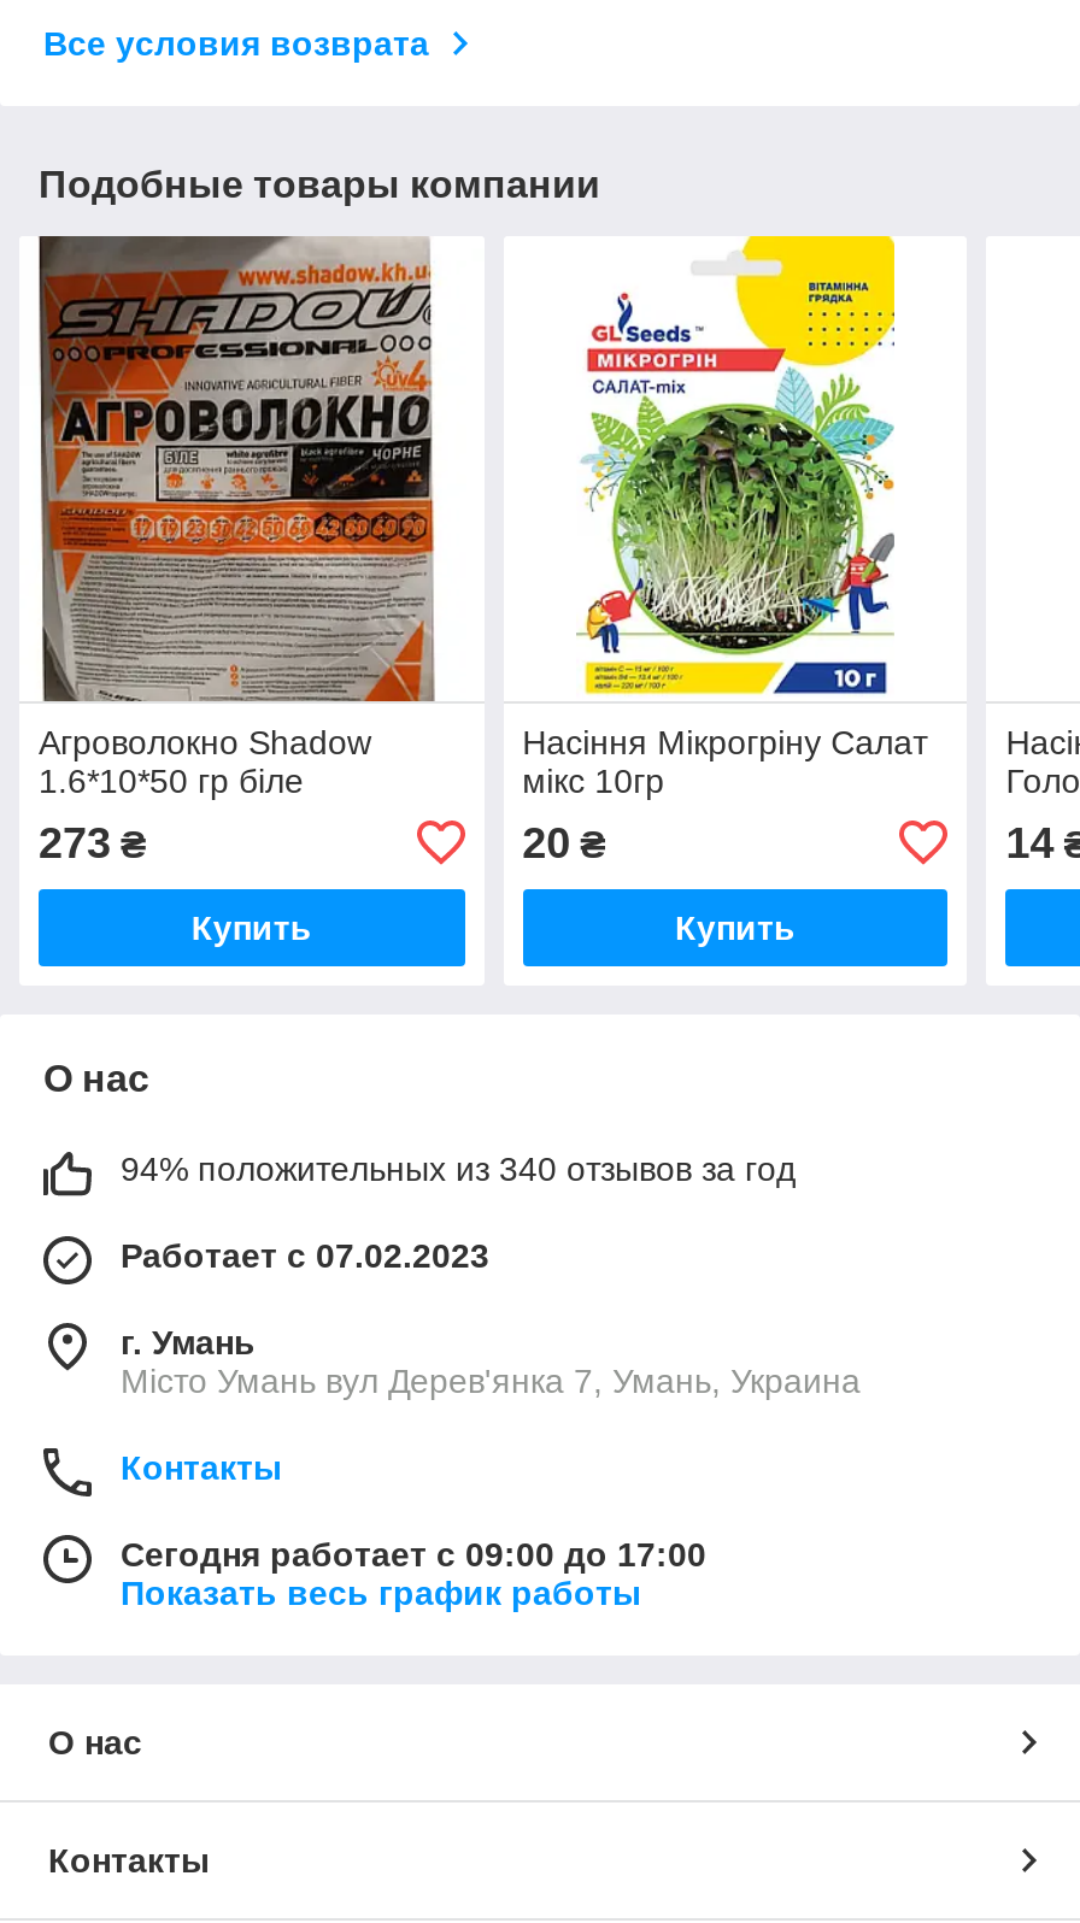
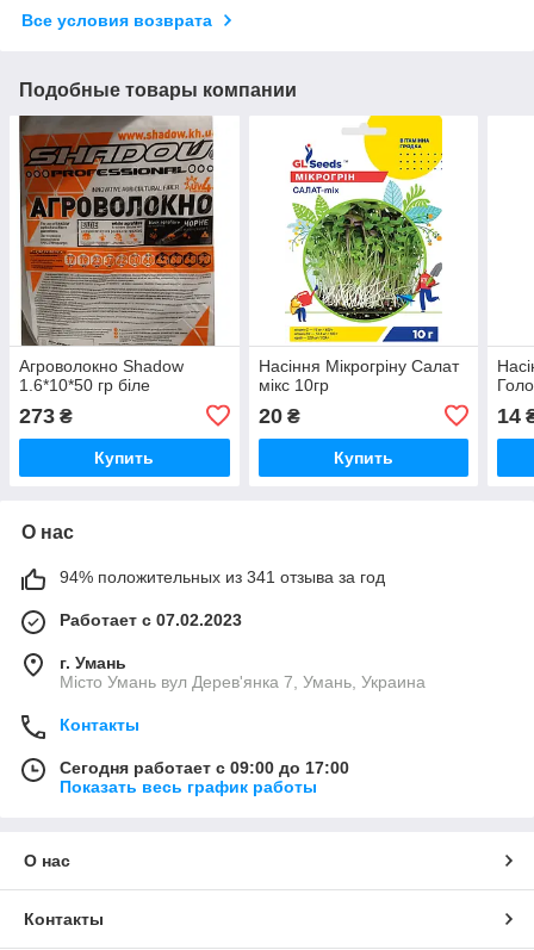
- 94% положительных из 340 отзывов за год
+ 94% положительных из 341 отзыва за год
